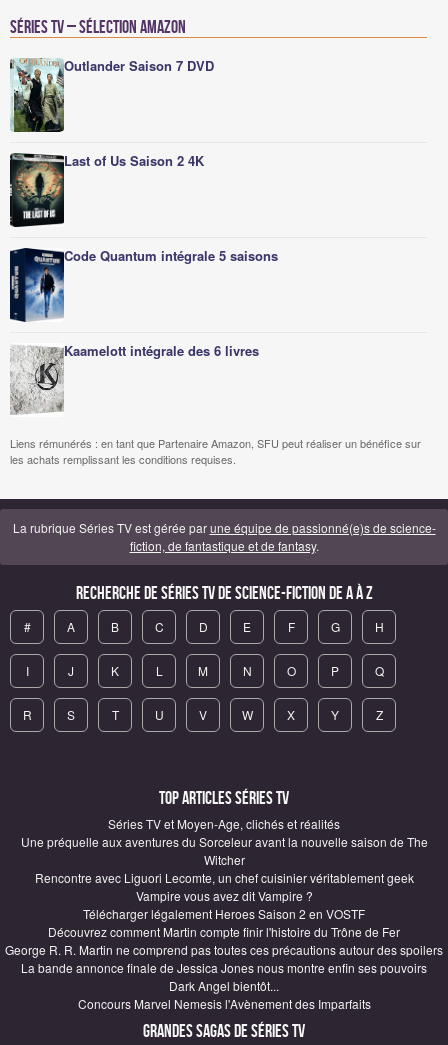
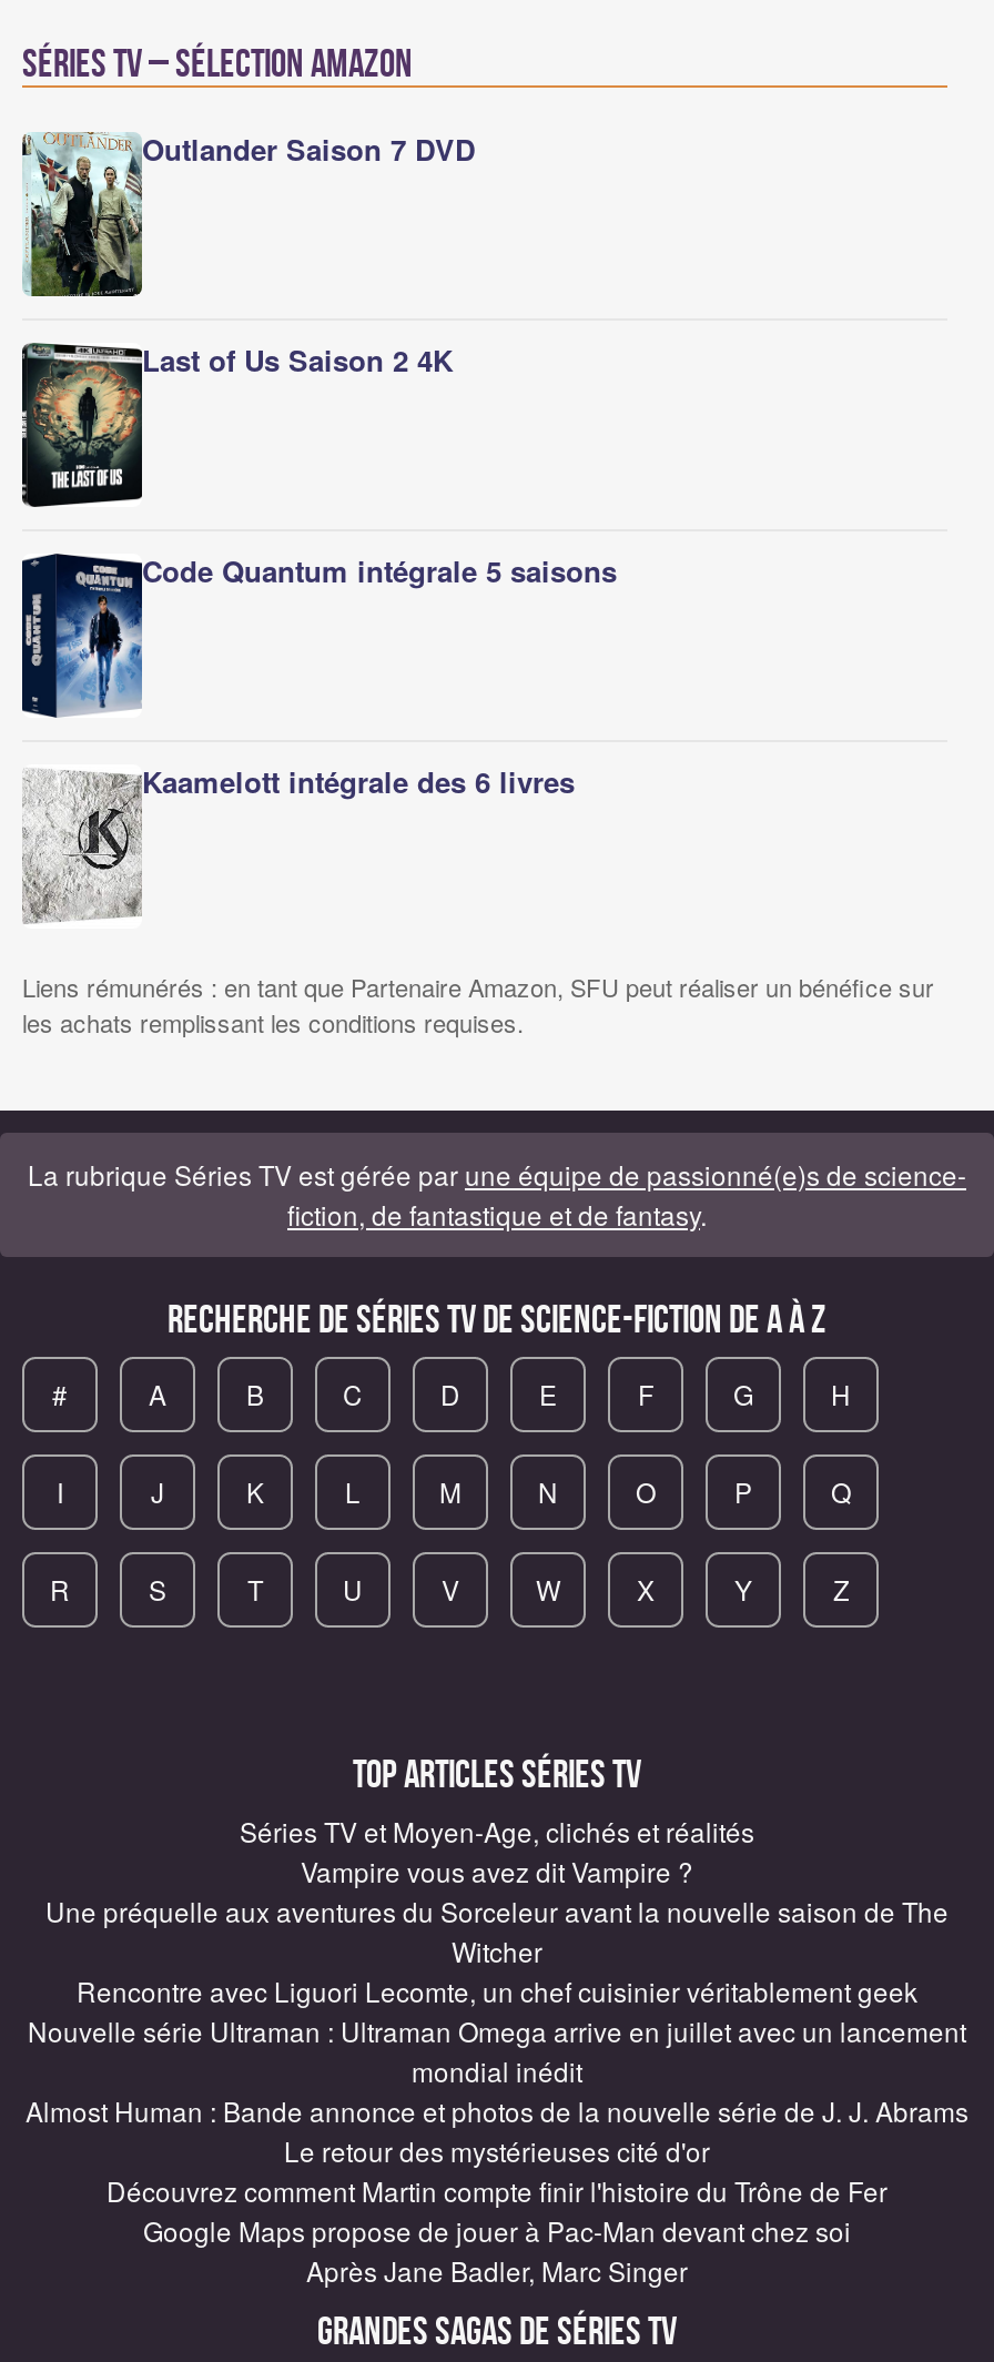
moved up: Vampire vous avez dit Vampire ?

- Télécharger légalement Heroes Saison 2 en VOSTF
+ Nouvelle série Ultraman : Ultraman Omega arrive en juillet avec un lancement
+ mondial inédit
+ Almost Human : Bande annonce et photos de la nouvelle série de J. J. Abrams
+ Le retour des mystérieuses cité d'or

moved down: Découvrez comment Martin compte finir l'histoire du Trône de Fer

- George R. R. Martin ne comprend pas toutes ces précautions autour des spoilers
- La bande annonce finale de Jessica Jones nous montre enfin ses pouvoirs
- Dark Angel bientôt...
- Concours Marvel Nemesis l'Avènement des Imparfaits
+ Google Maps propose de jouer à Pac-Man devant chez soi
+ Après Jane Badler, Marc Singer
